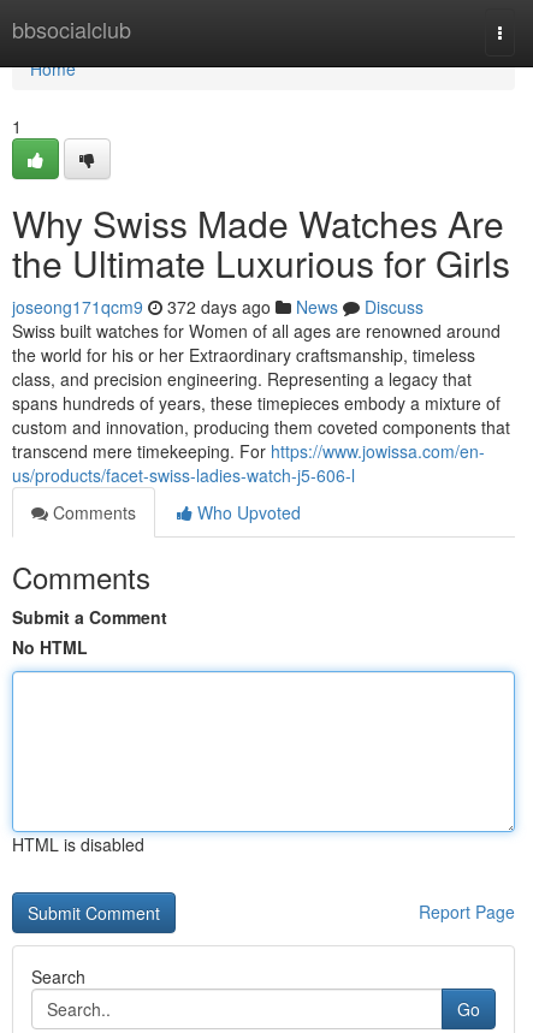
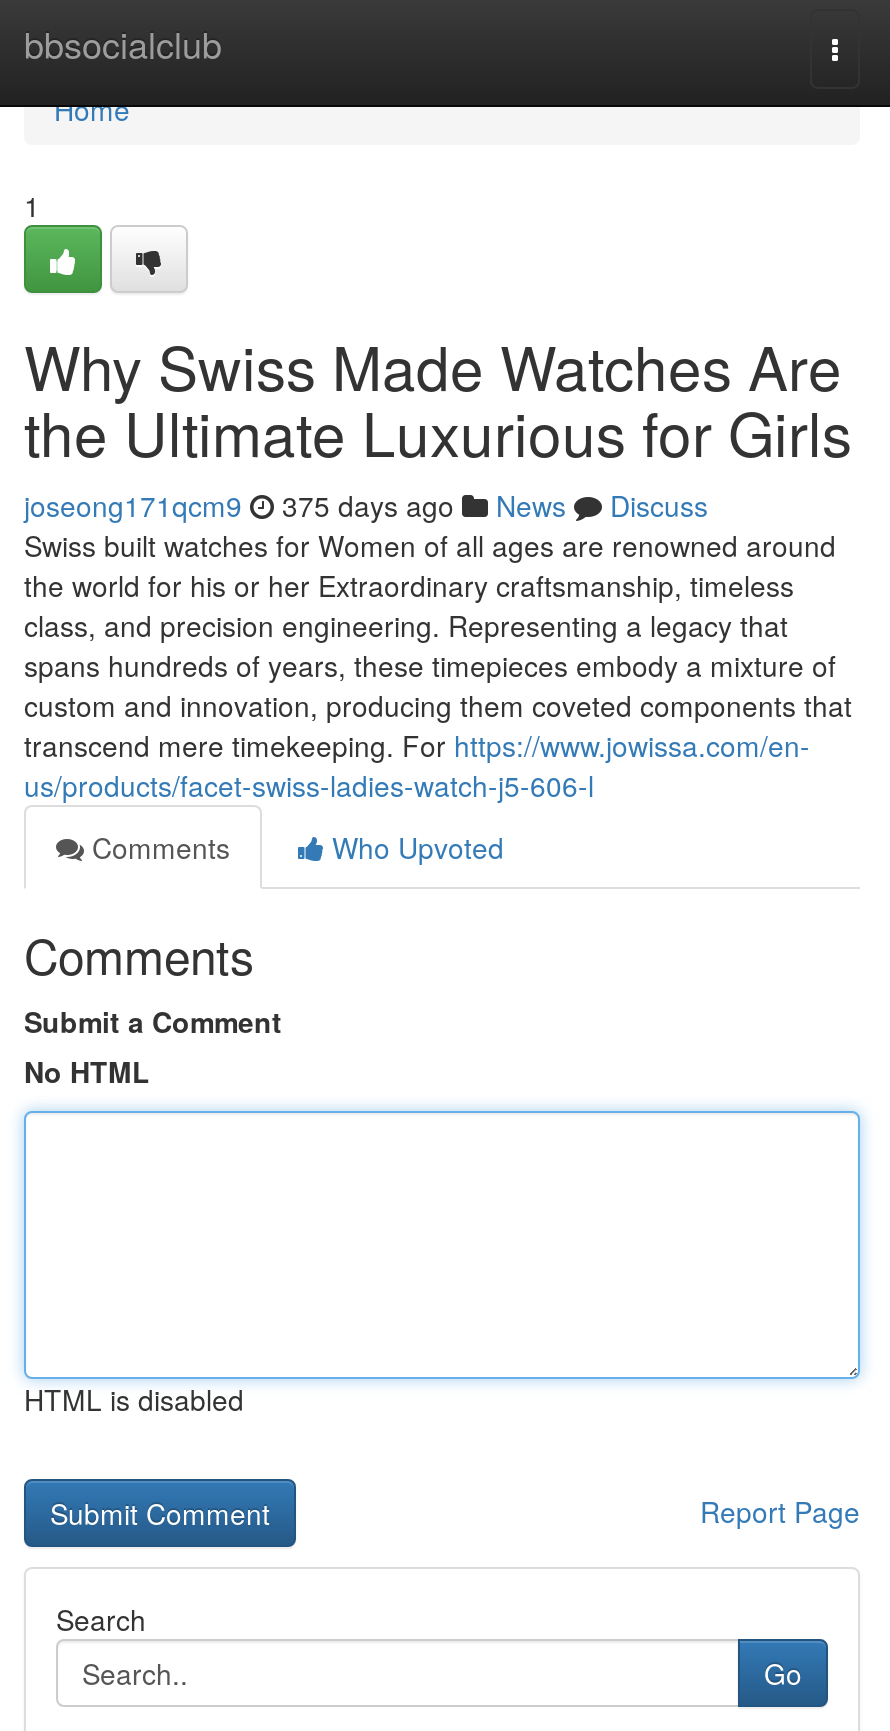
- joseong171qcm9 372 days ago News Discuss
+ joseong171qcm9 375 days ago News Discuss
